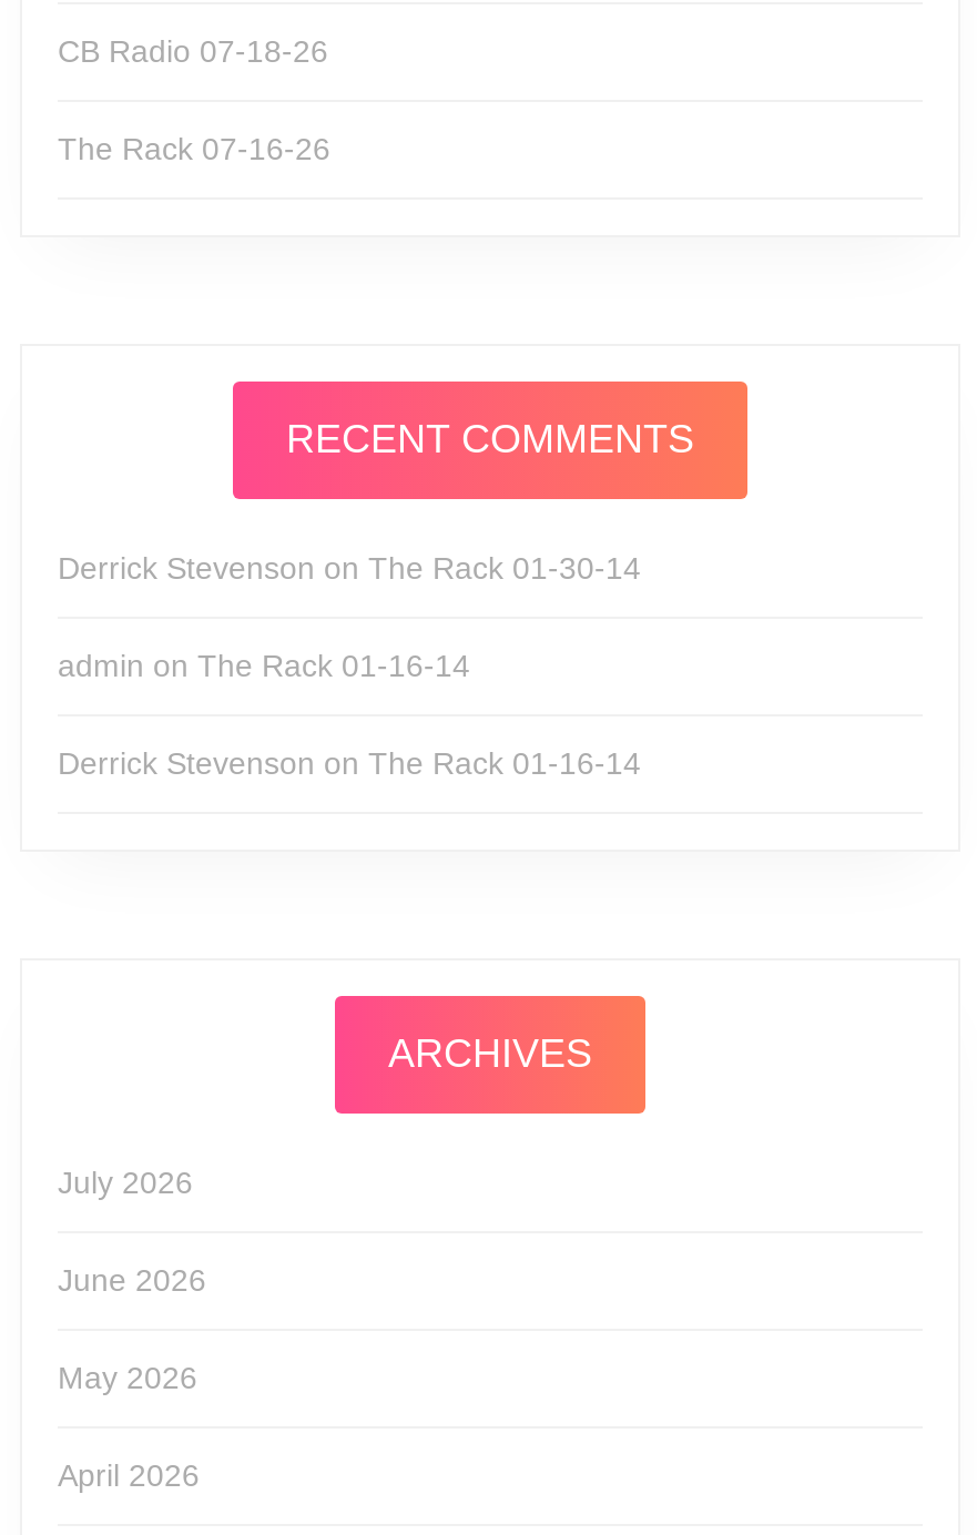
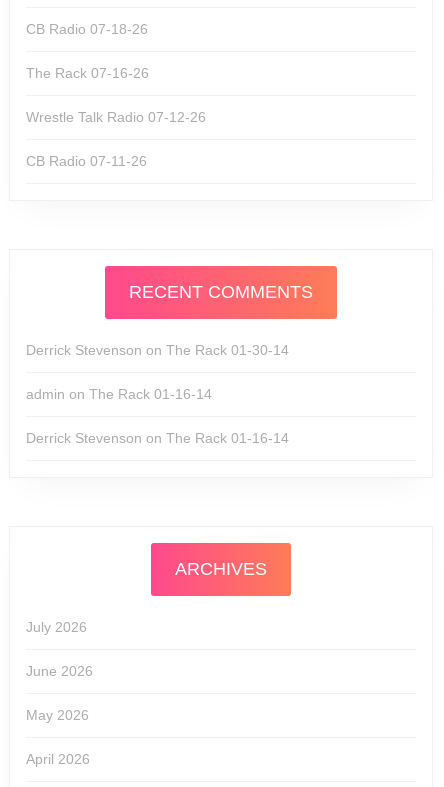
+ Wrestle Talk Radio 07-12-26
+ CB Radio 07-11-26
